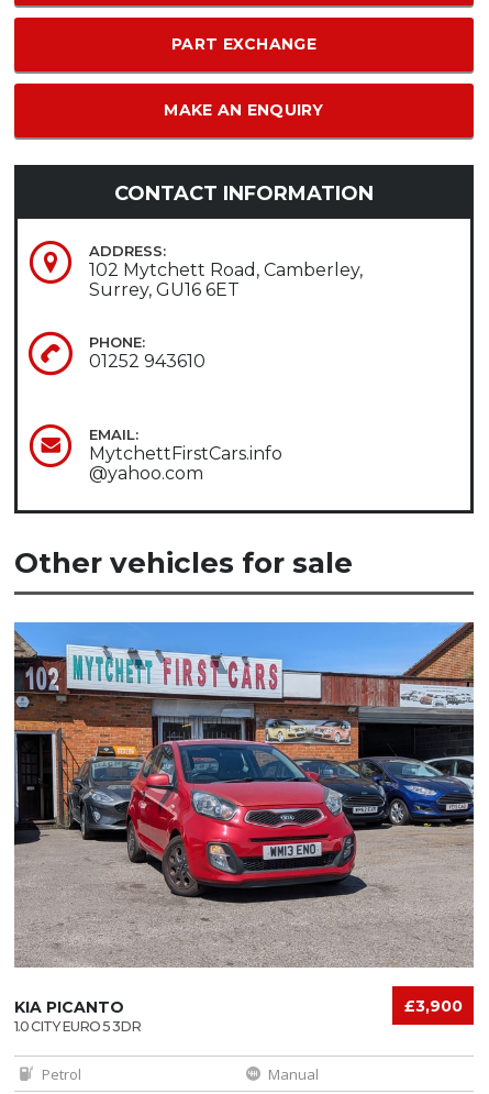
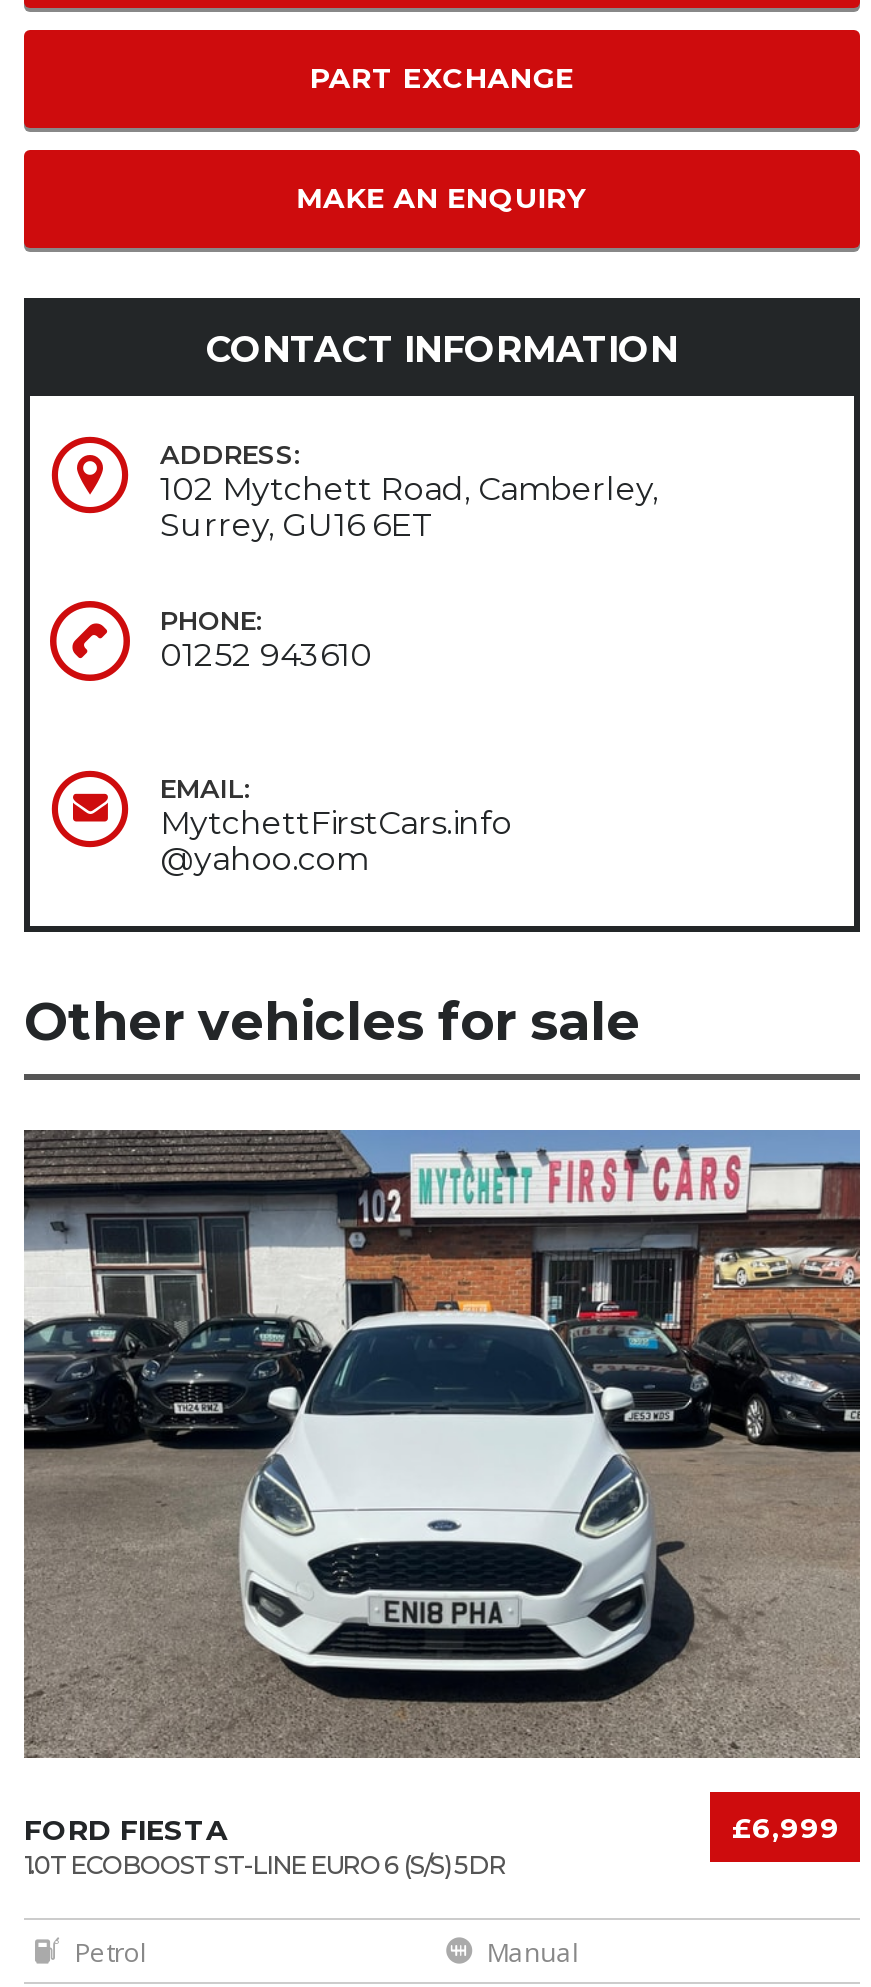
- [image]
- £3,900
- KIA PICANTO
- 1.0 CITY EURO 5 3DR
+ [image]
+ £6,999
+ FORD FIESTA
+ 1.0T ECOBOOST ST-LINE EURO 6 (S/S) 5DR
